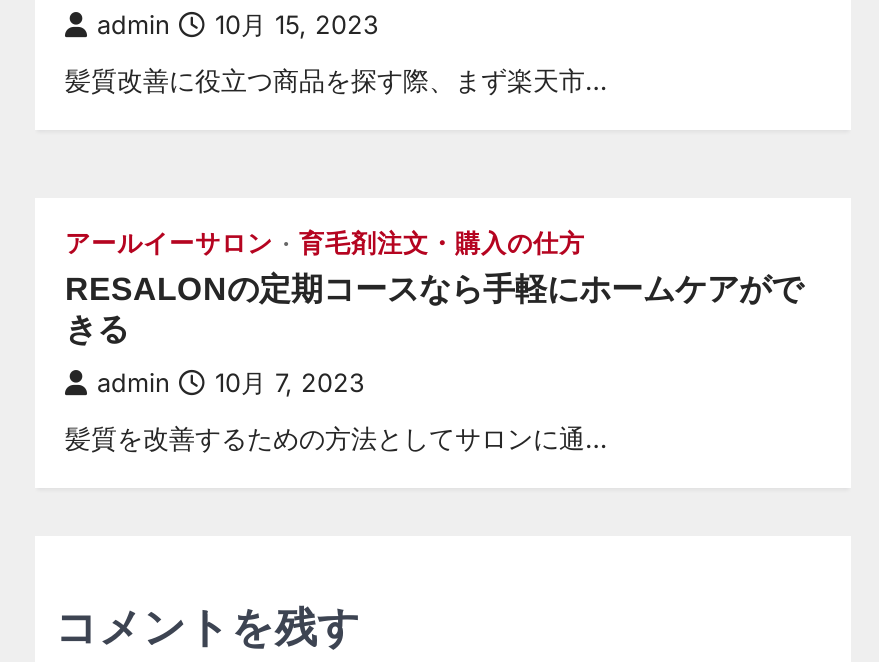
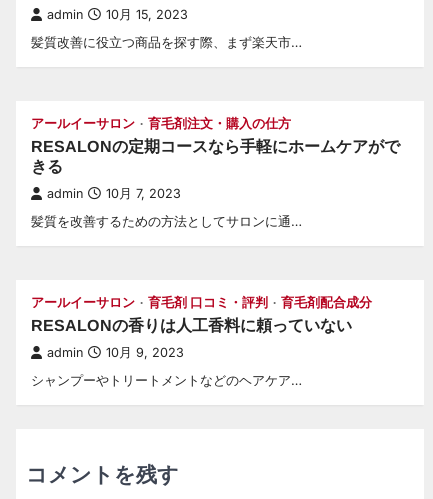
+ アールイーサロン
+ 育毛剤 口コミ・評判
+ 育毛剤配合成分
+ RESALONの香りは人工香料に頼っていない
+ admin
+ 10月 9, 2023
+ シャンプーやトリートメントなどのヘアケア…
